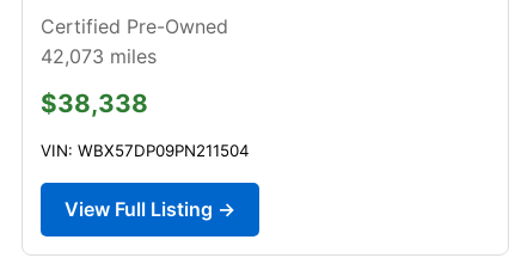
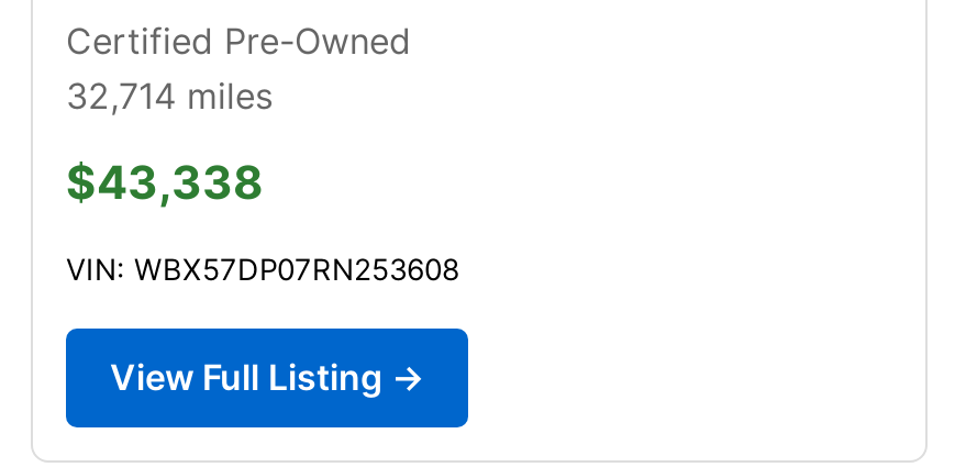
- 42,073 miles
+ 32,714 miles

- $38,338
+ $43,338

- VIN: WBX57DP09PN211504
+ VIN: WBX57DP07RN253608
